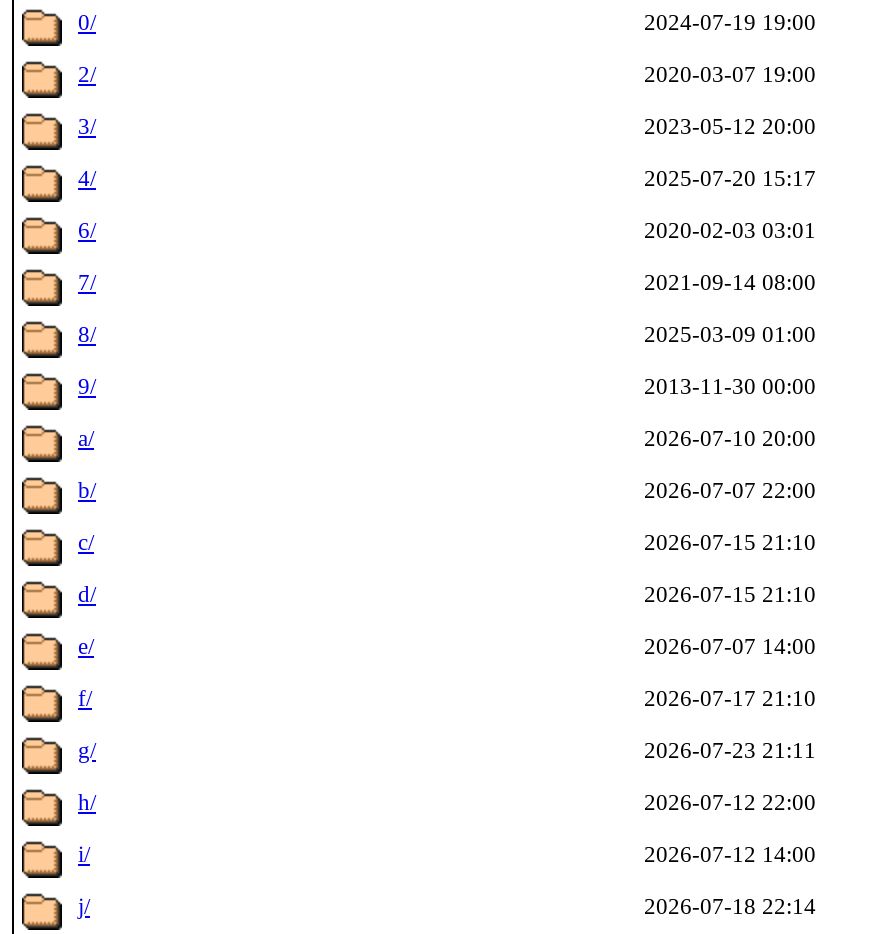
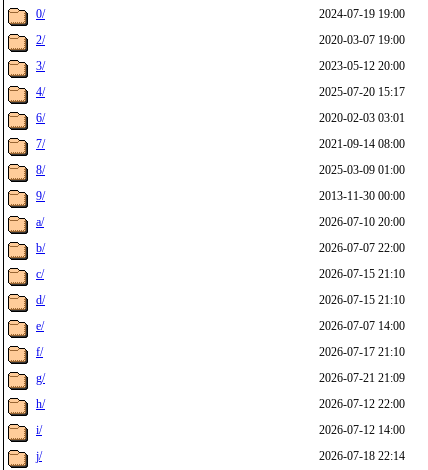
- 2026-07-23 21:11
+ 2026-07-21 21:09
